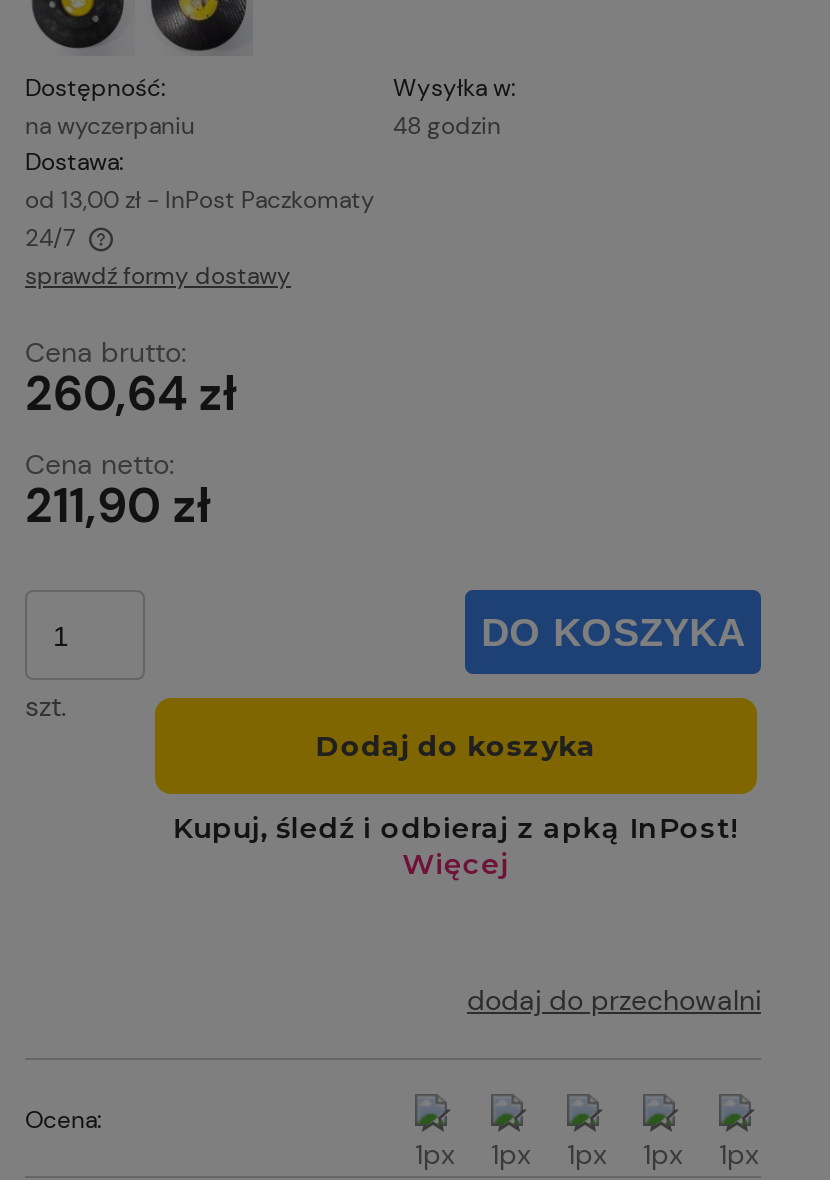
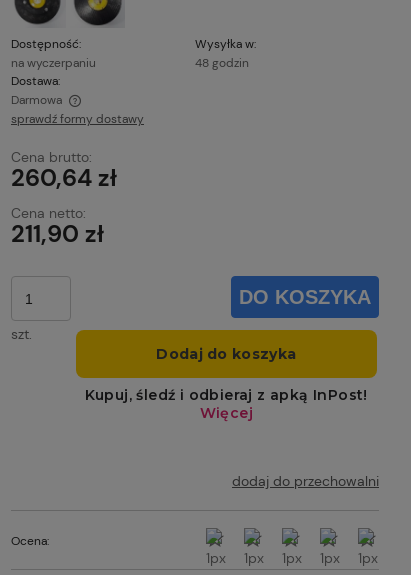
- od 13,00 zł - InPost Paczkomaty
- 24/7
+ Darmowa
